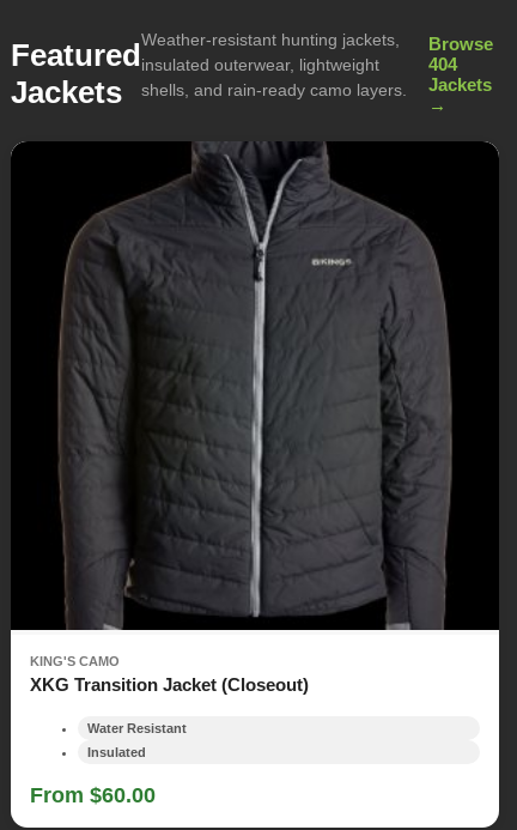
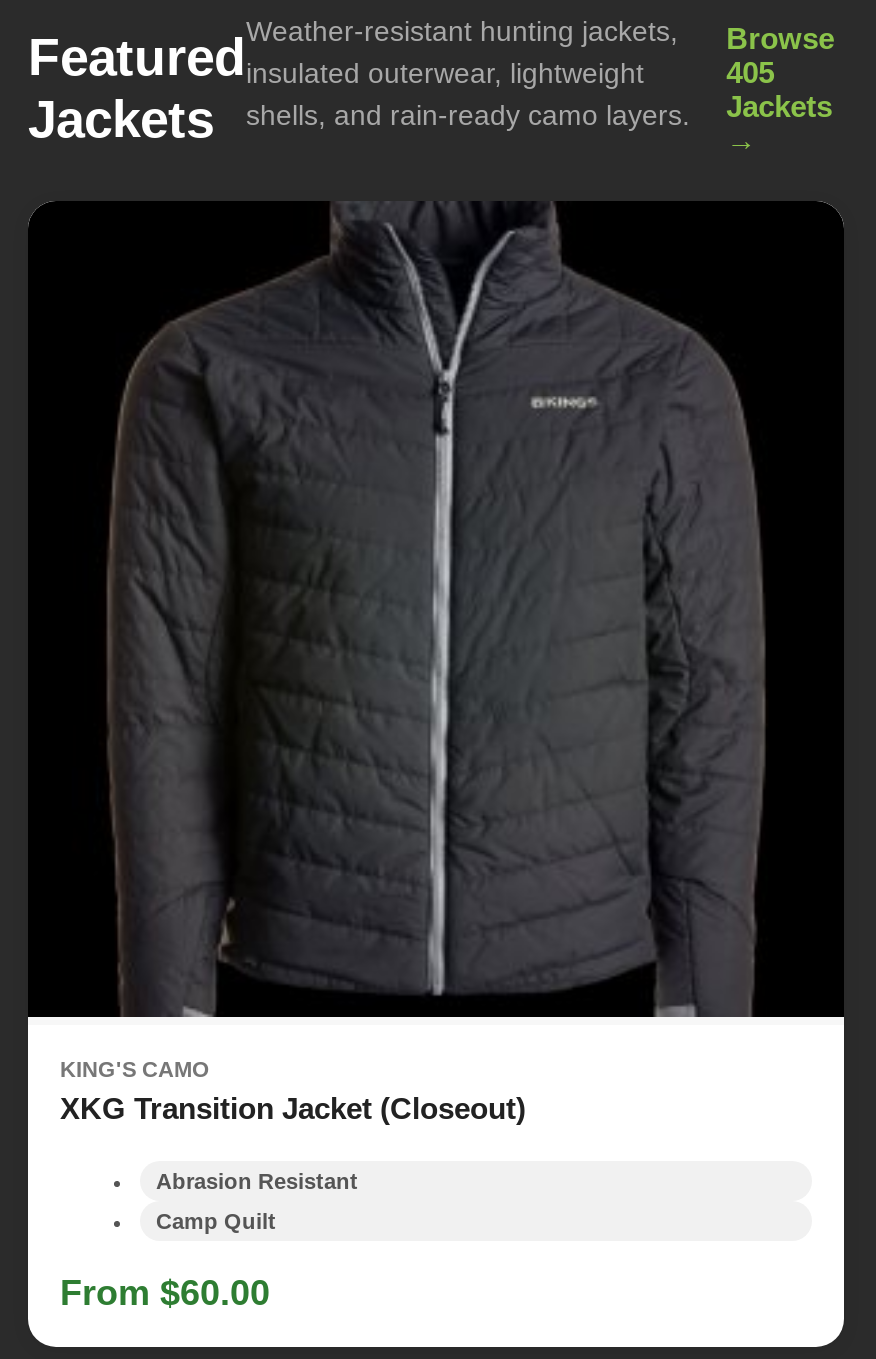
- 404
+ 405

- Water Resistant
+ Abrasion Resistant

- Insulated
+ Camp Quilt
